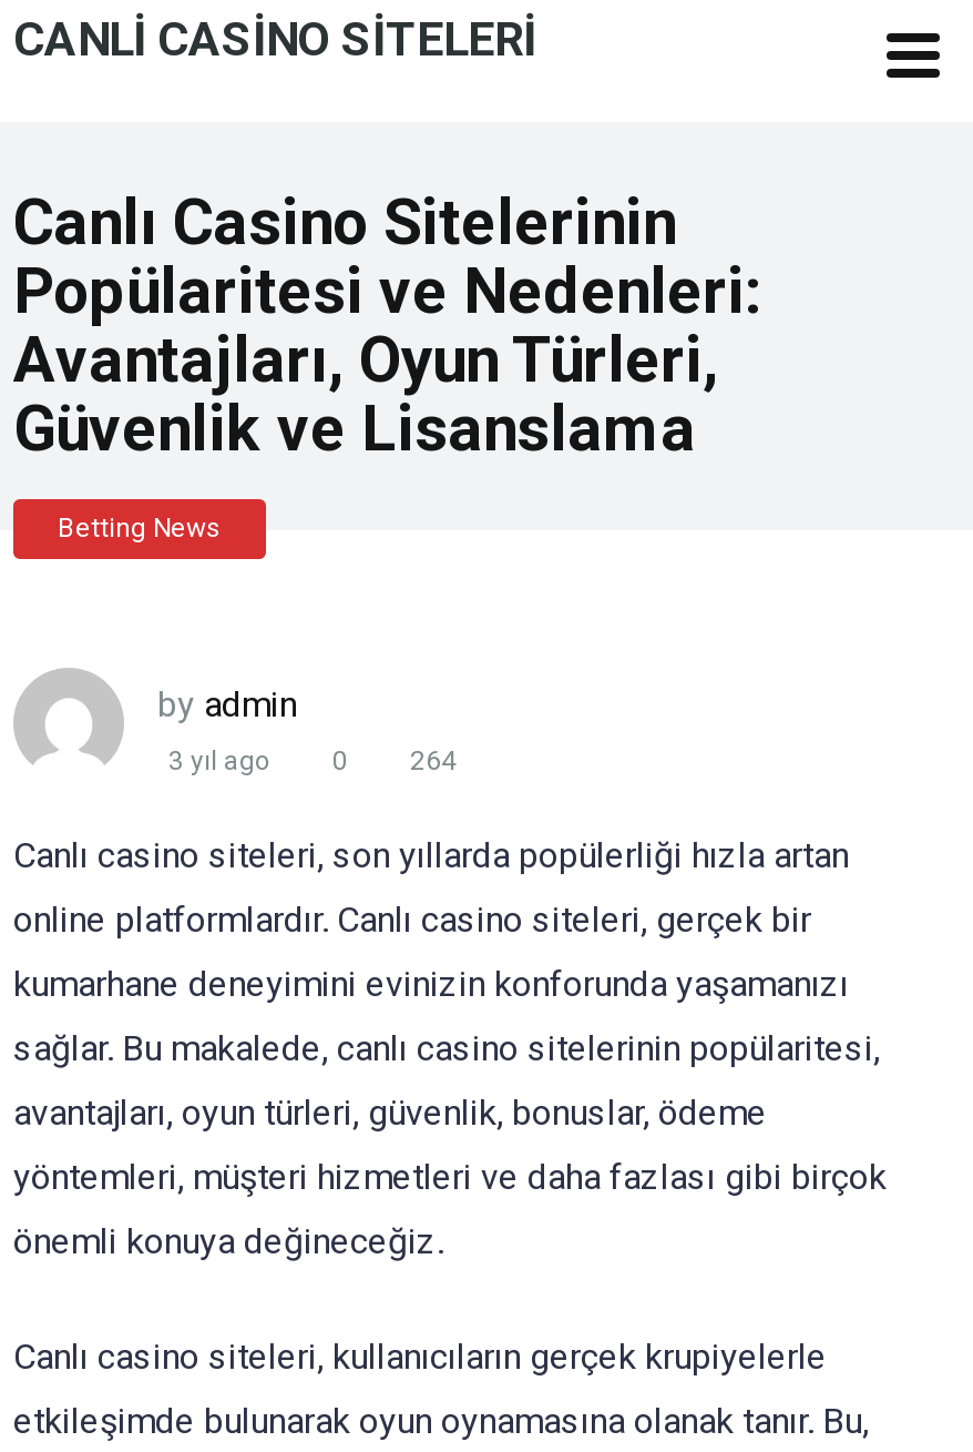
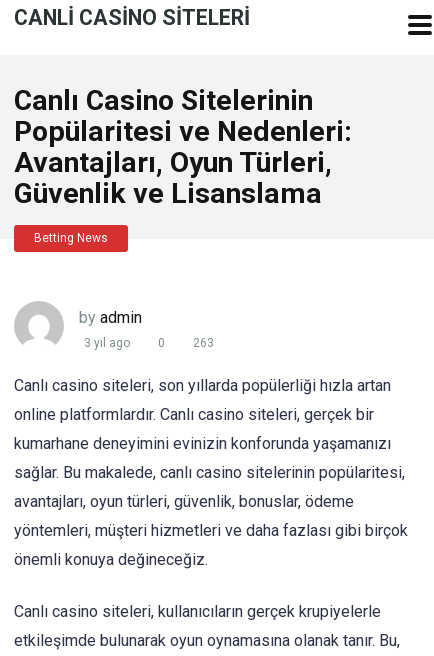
- 3 yıl ago 0 264
+ 3 yıl ago 0 263
